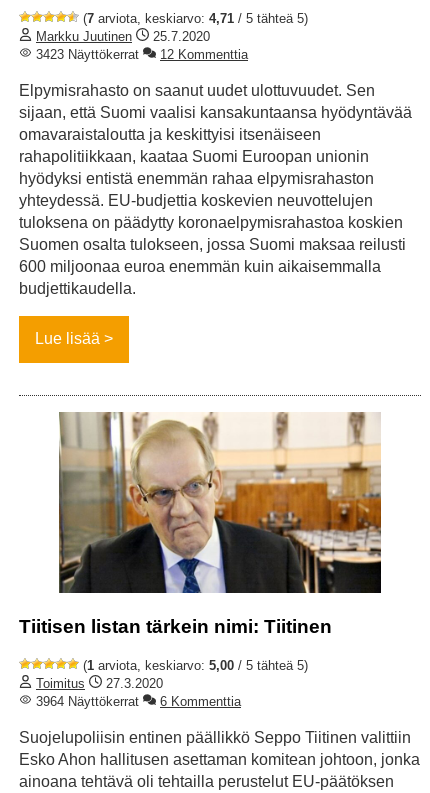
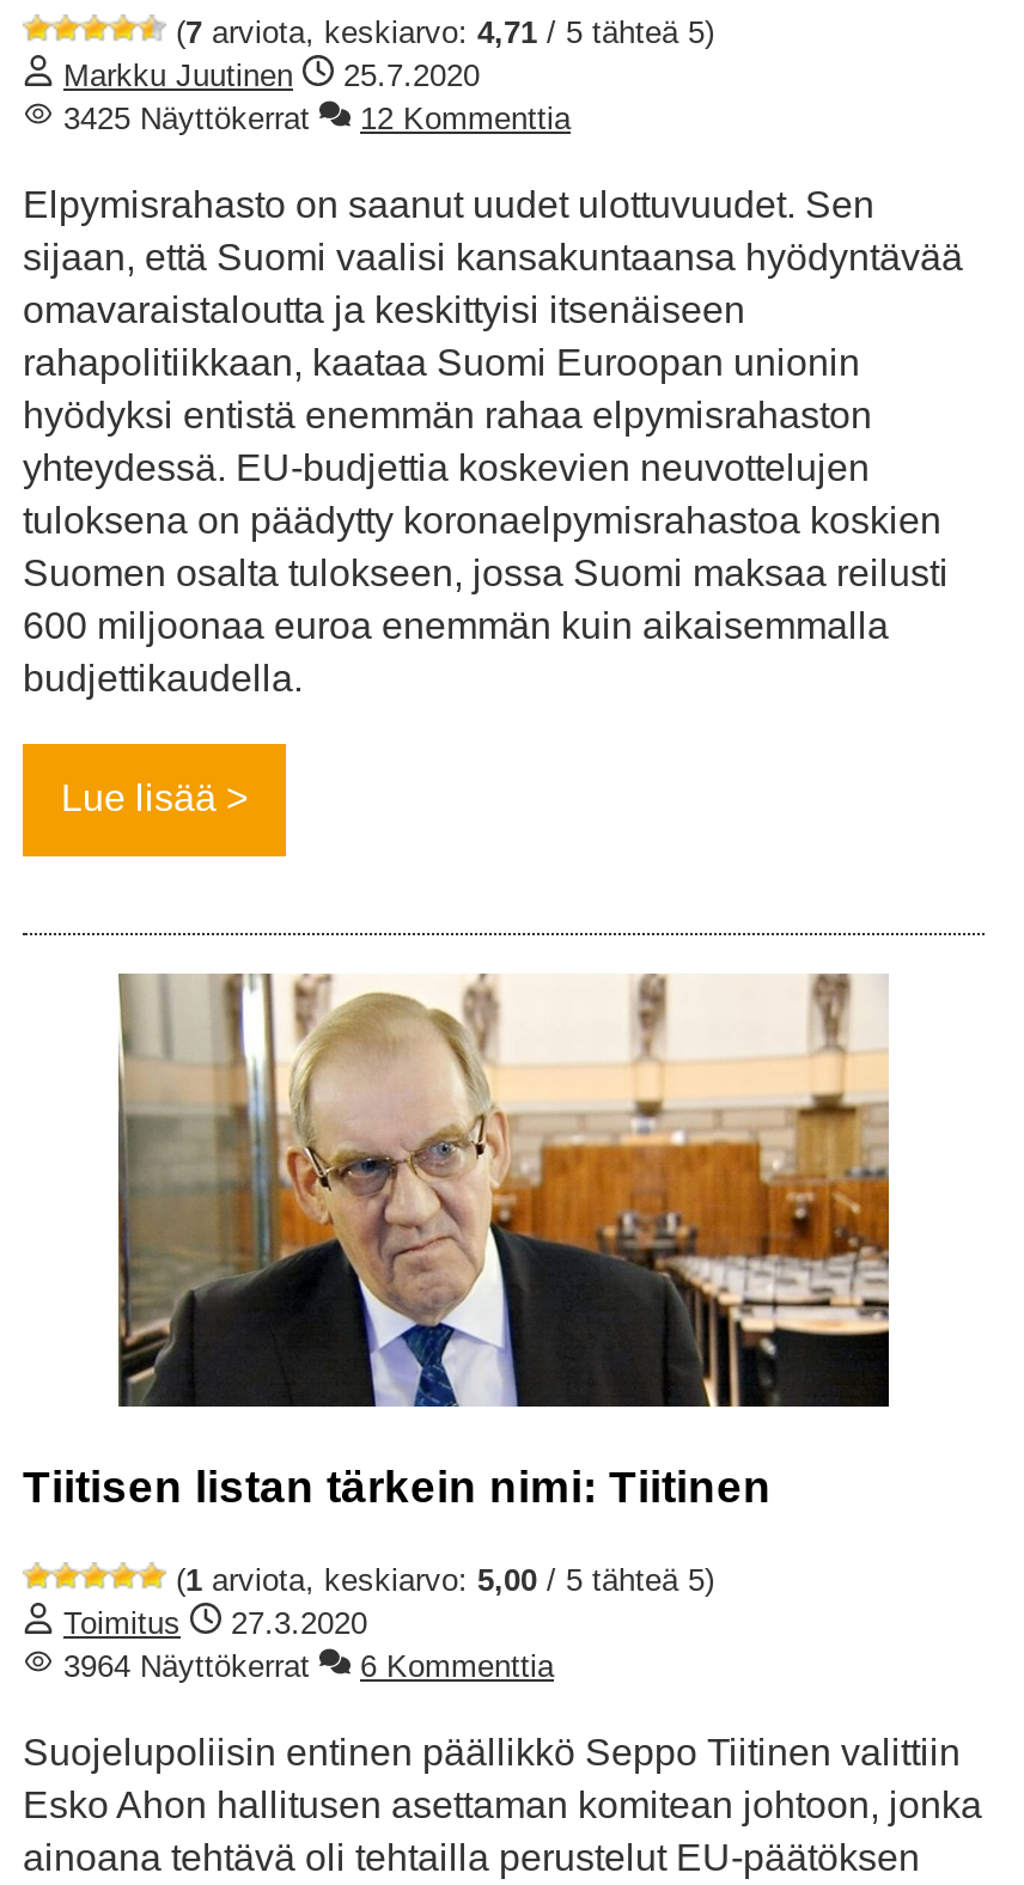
- 3423 Näyttökerrat
+ 3425 Näyttökerrat
